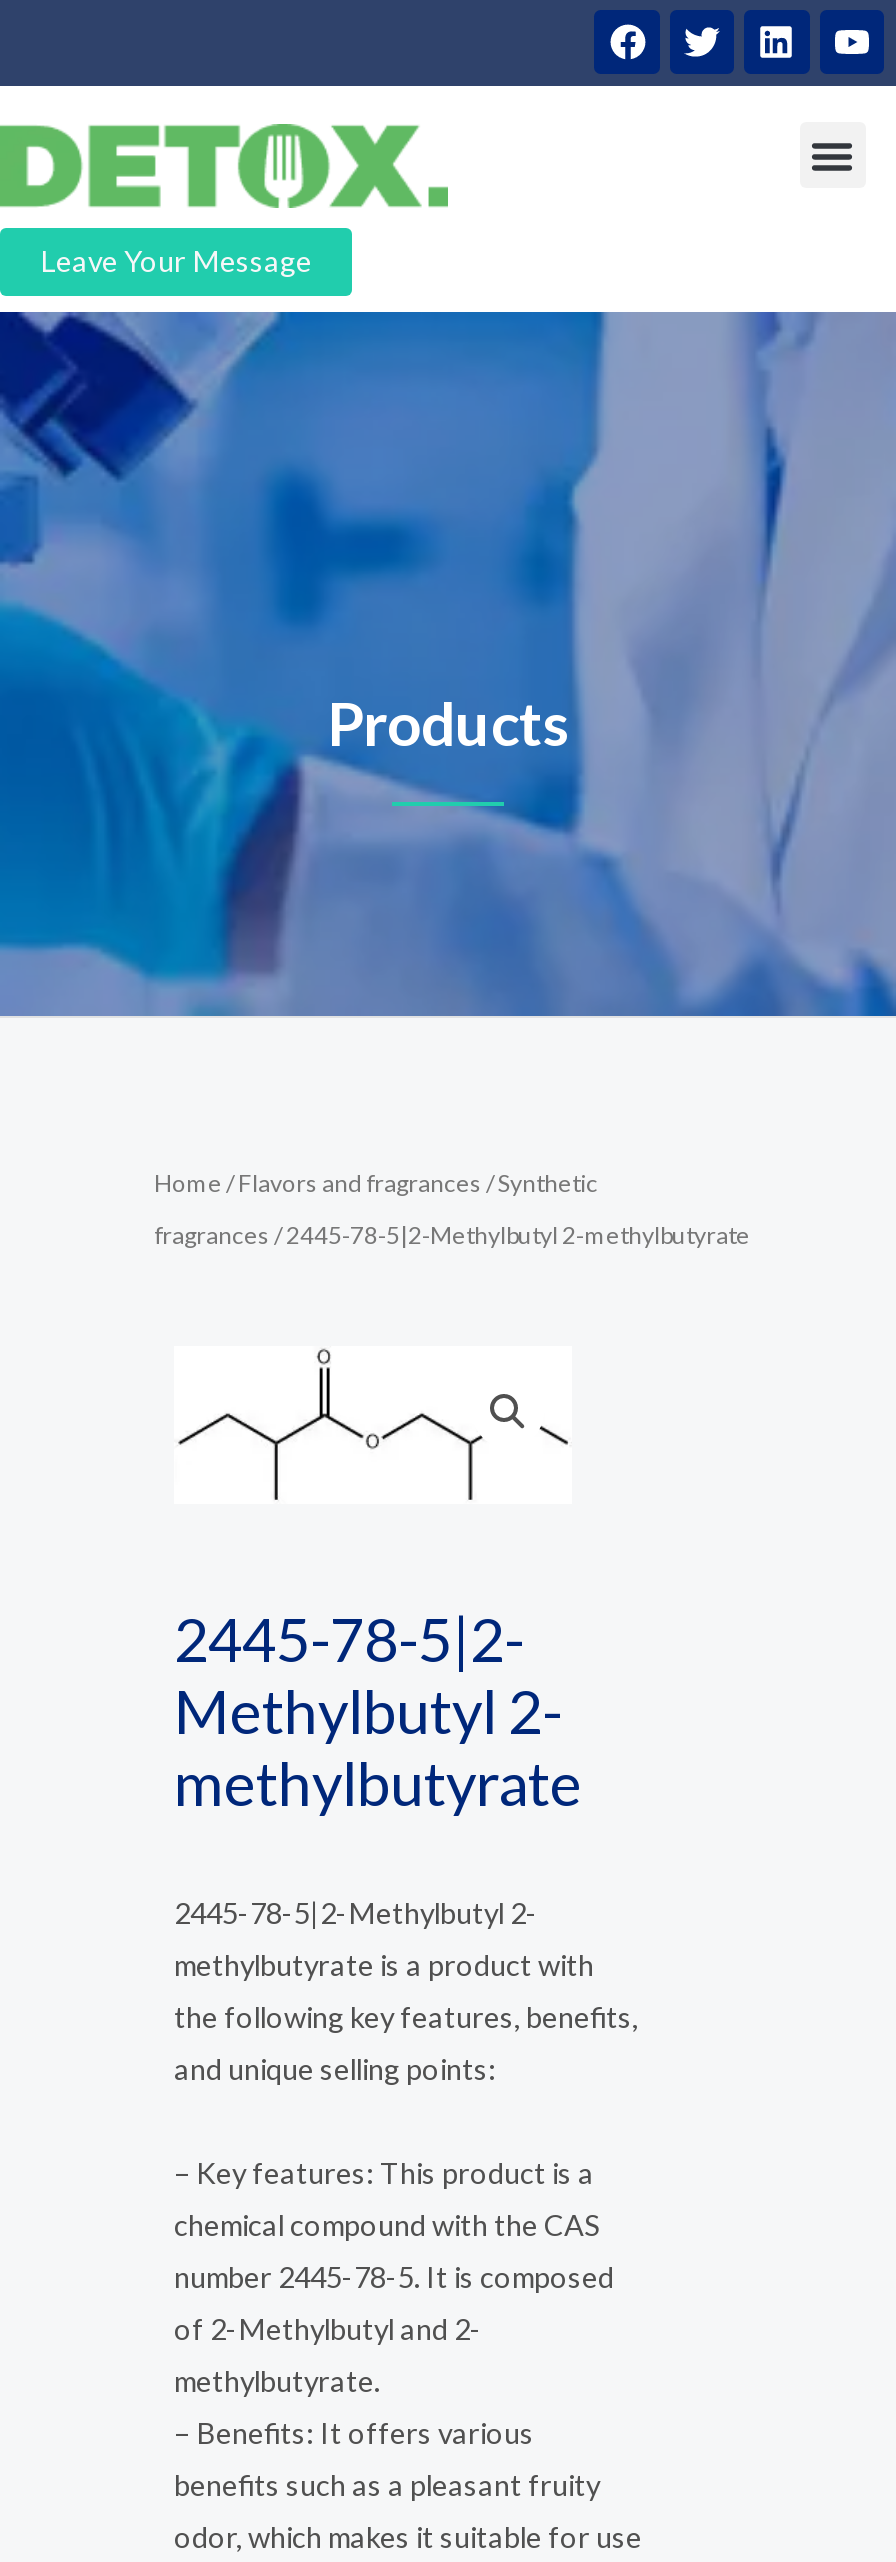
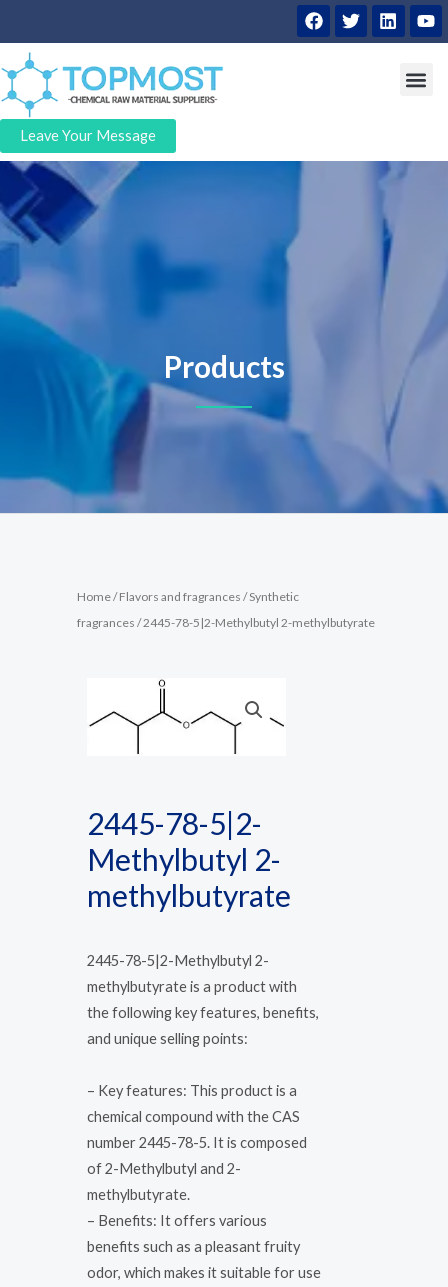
- [image]
+ [image]
